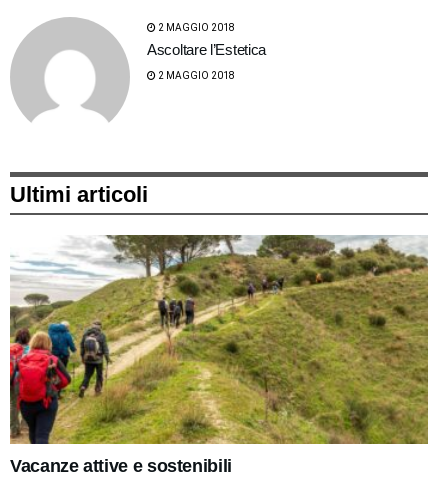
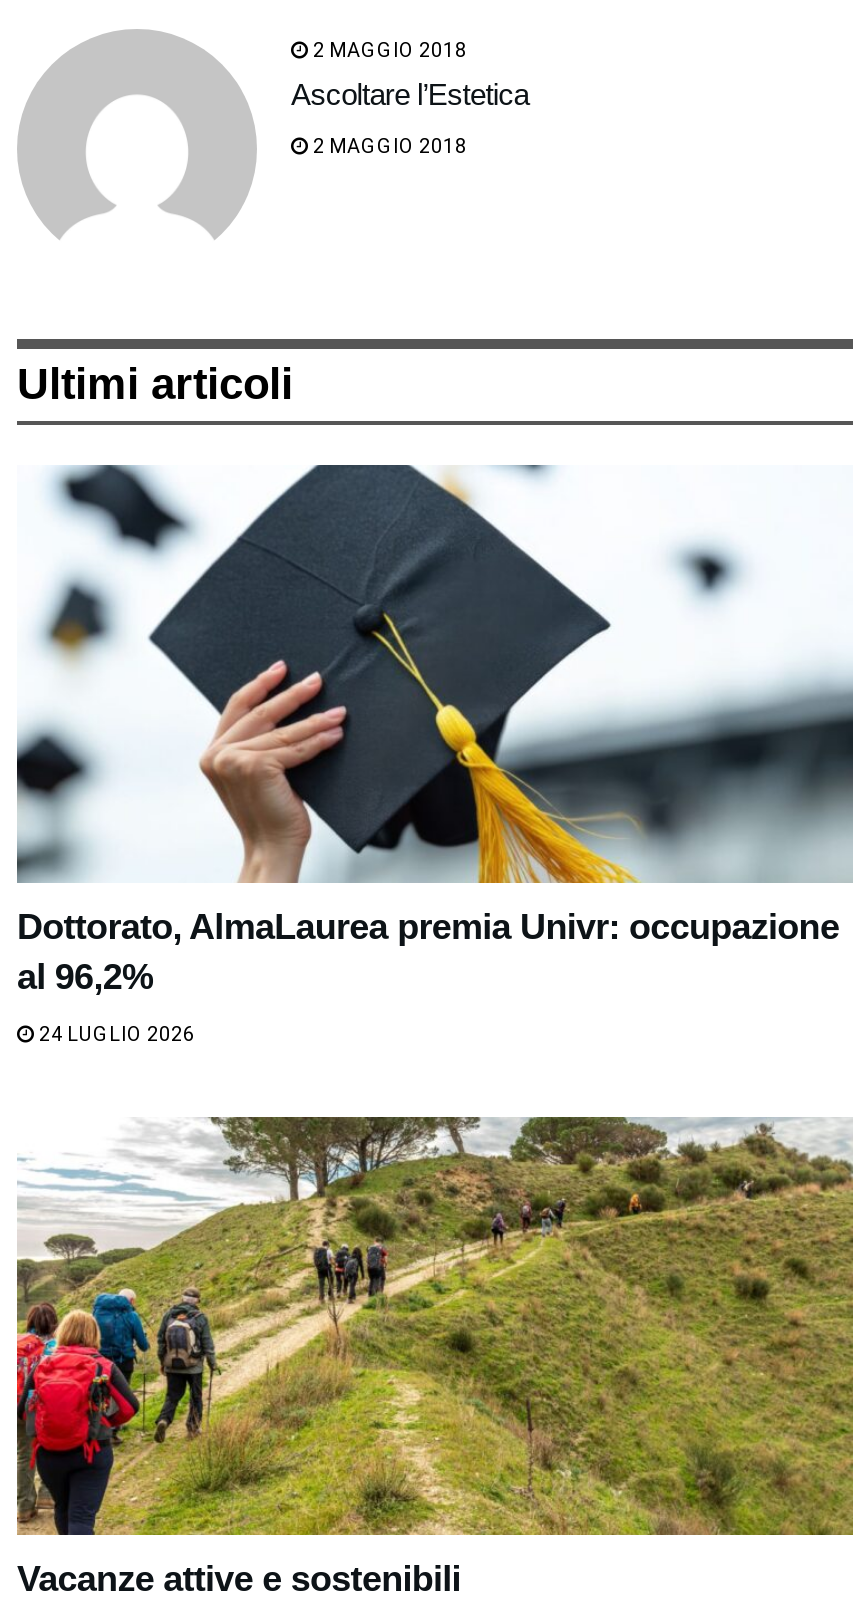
+ [image]
+ Dottorato, AlmaLaurea premia Univr: occupazione
+ al 96,2%
+ 24 LUGLIO 2026
